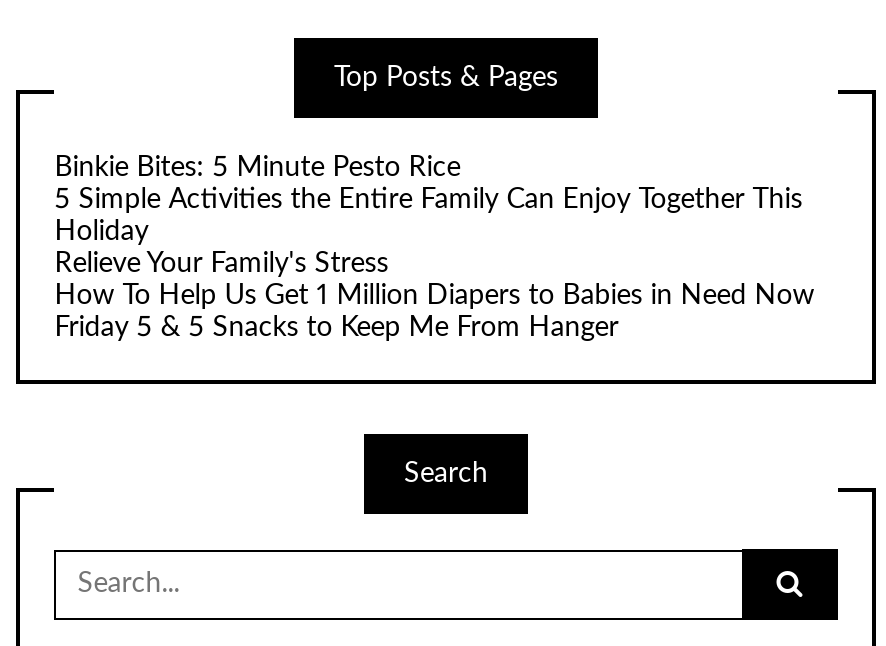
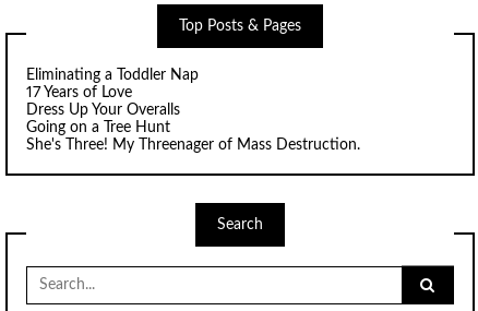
- Binkie Bites: 5 Minute Pesto Rice
- 5 Simple Activities the Entire Family Can Enjoy Together This
- Holiday
- Relieve Your Family's Stress
- How To Help Us Get 1 Million Diapers to Babies in Need Now
- Friday 5 & 5 Snacks to Keep Me From Hanger
+ Eliminating a Toddler Nap
+ 17 Years of Love
+ Dress Up Your Overalls
+ Going on a Tree Hunt
+ She's Three! My Threenager of Mass Destruction.
